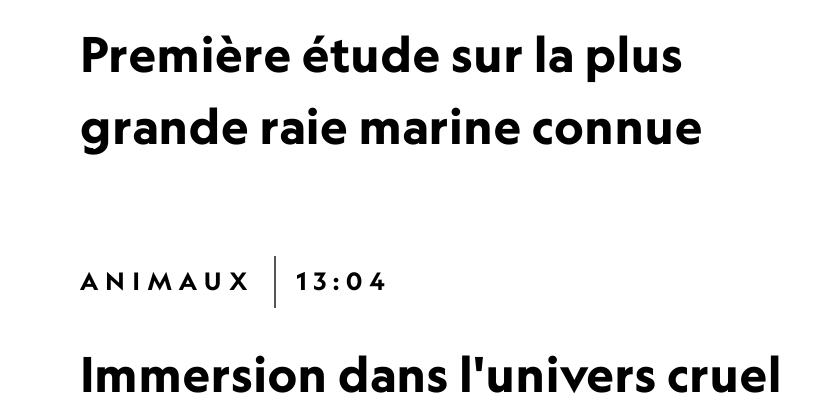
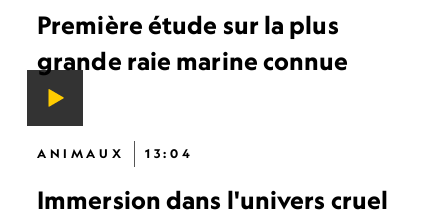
+ [image]
